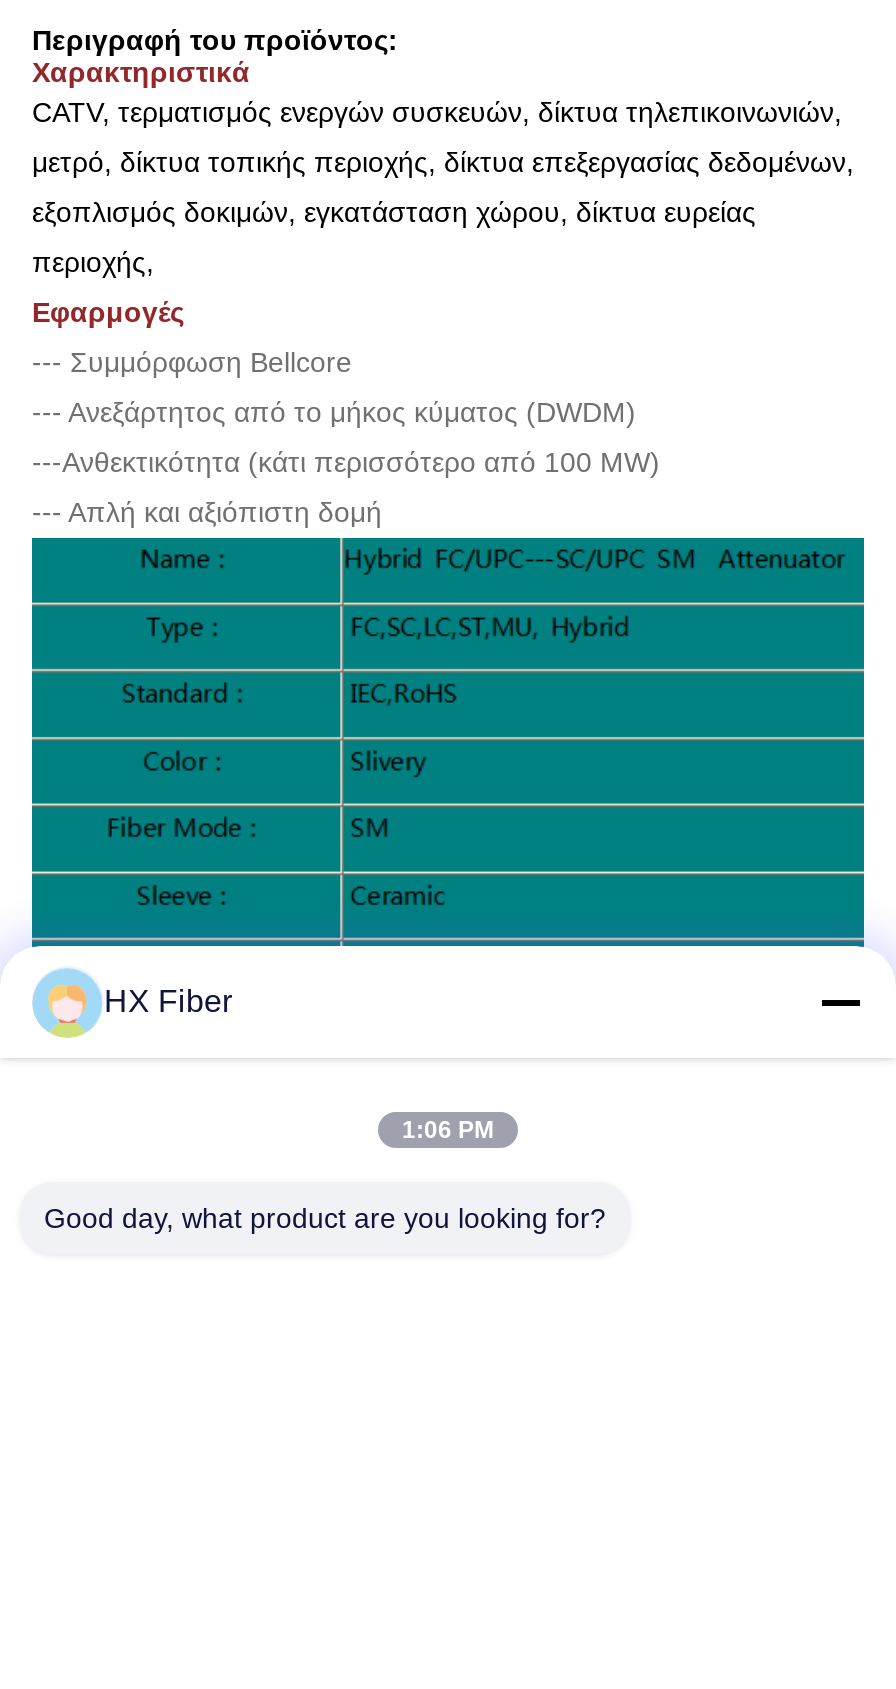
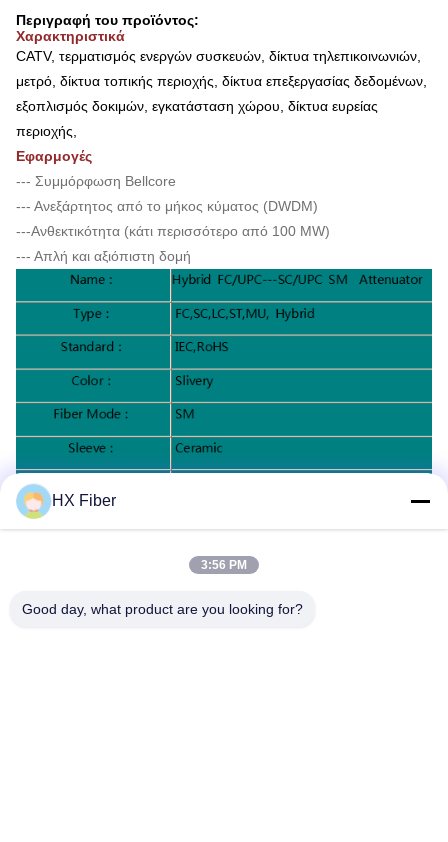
- 1:06 PM
+ 3:56 PM
